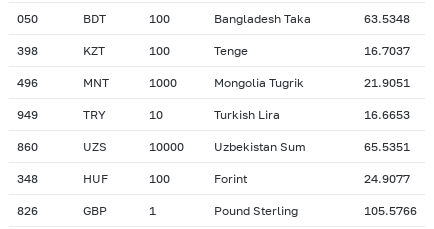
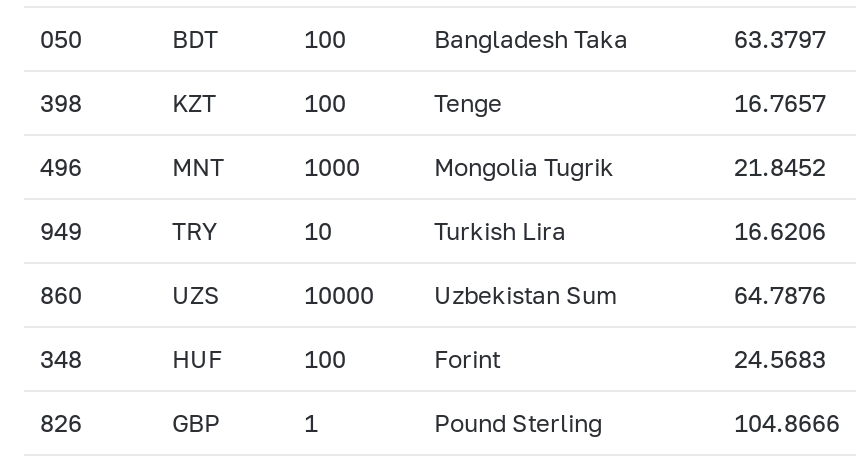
- 63.5348
+ 63.3797

- 16.7037
+ 16.7657

- 21.9051
+ 21.8452

- 16.6653
+ 16.6206

- 65.5351
+ 64.7876

- 24.9077
+ 24.5683

- 105.5766
+ 104.8666
